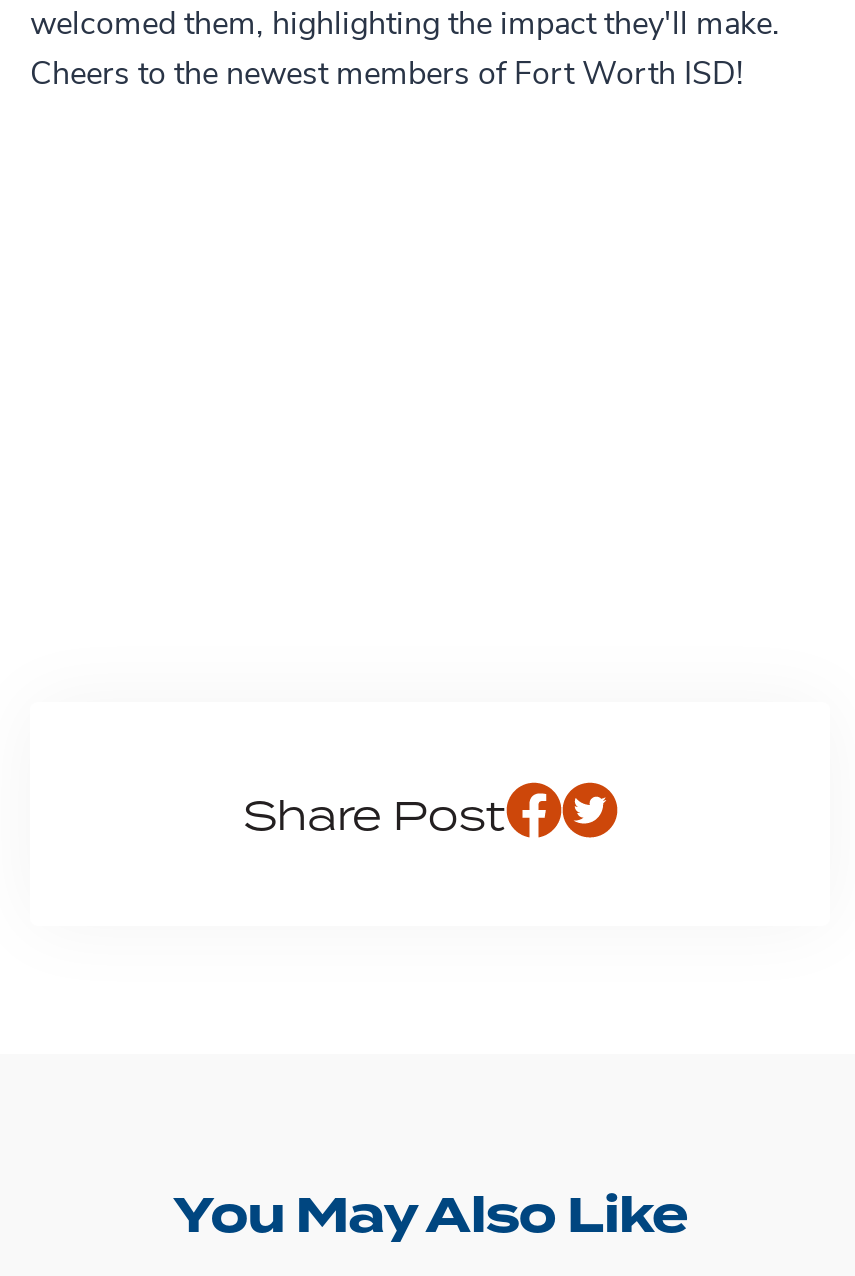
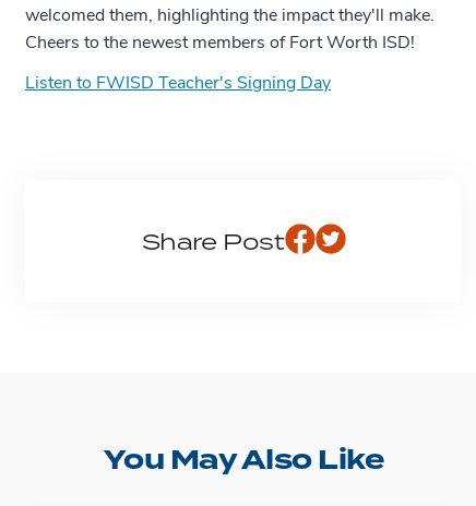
+ Listen to FWISD Teacher's Signing Day
